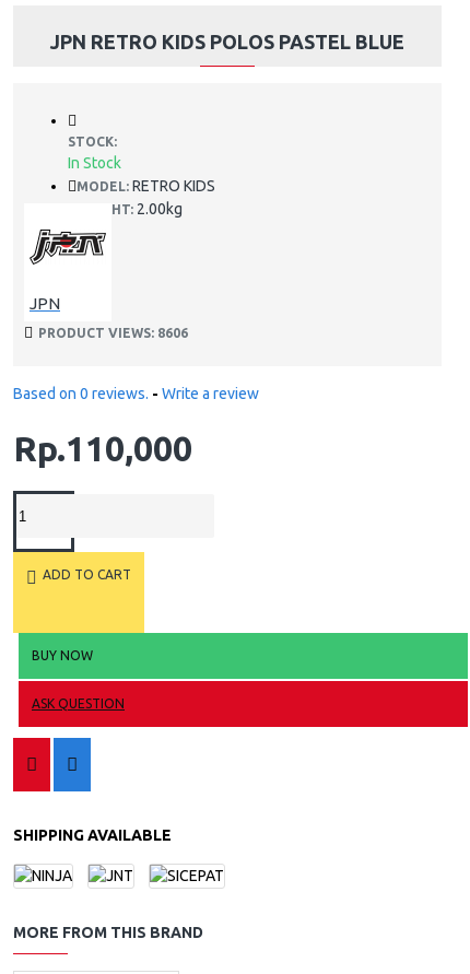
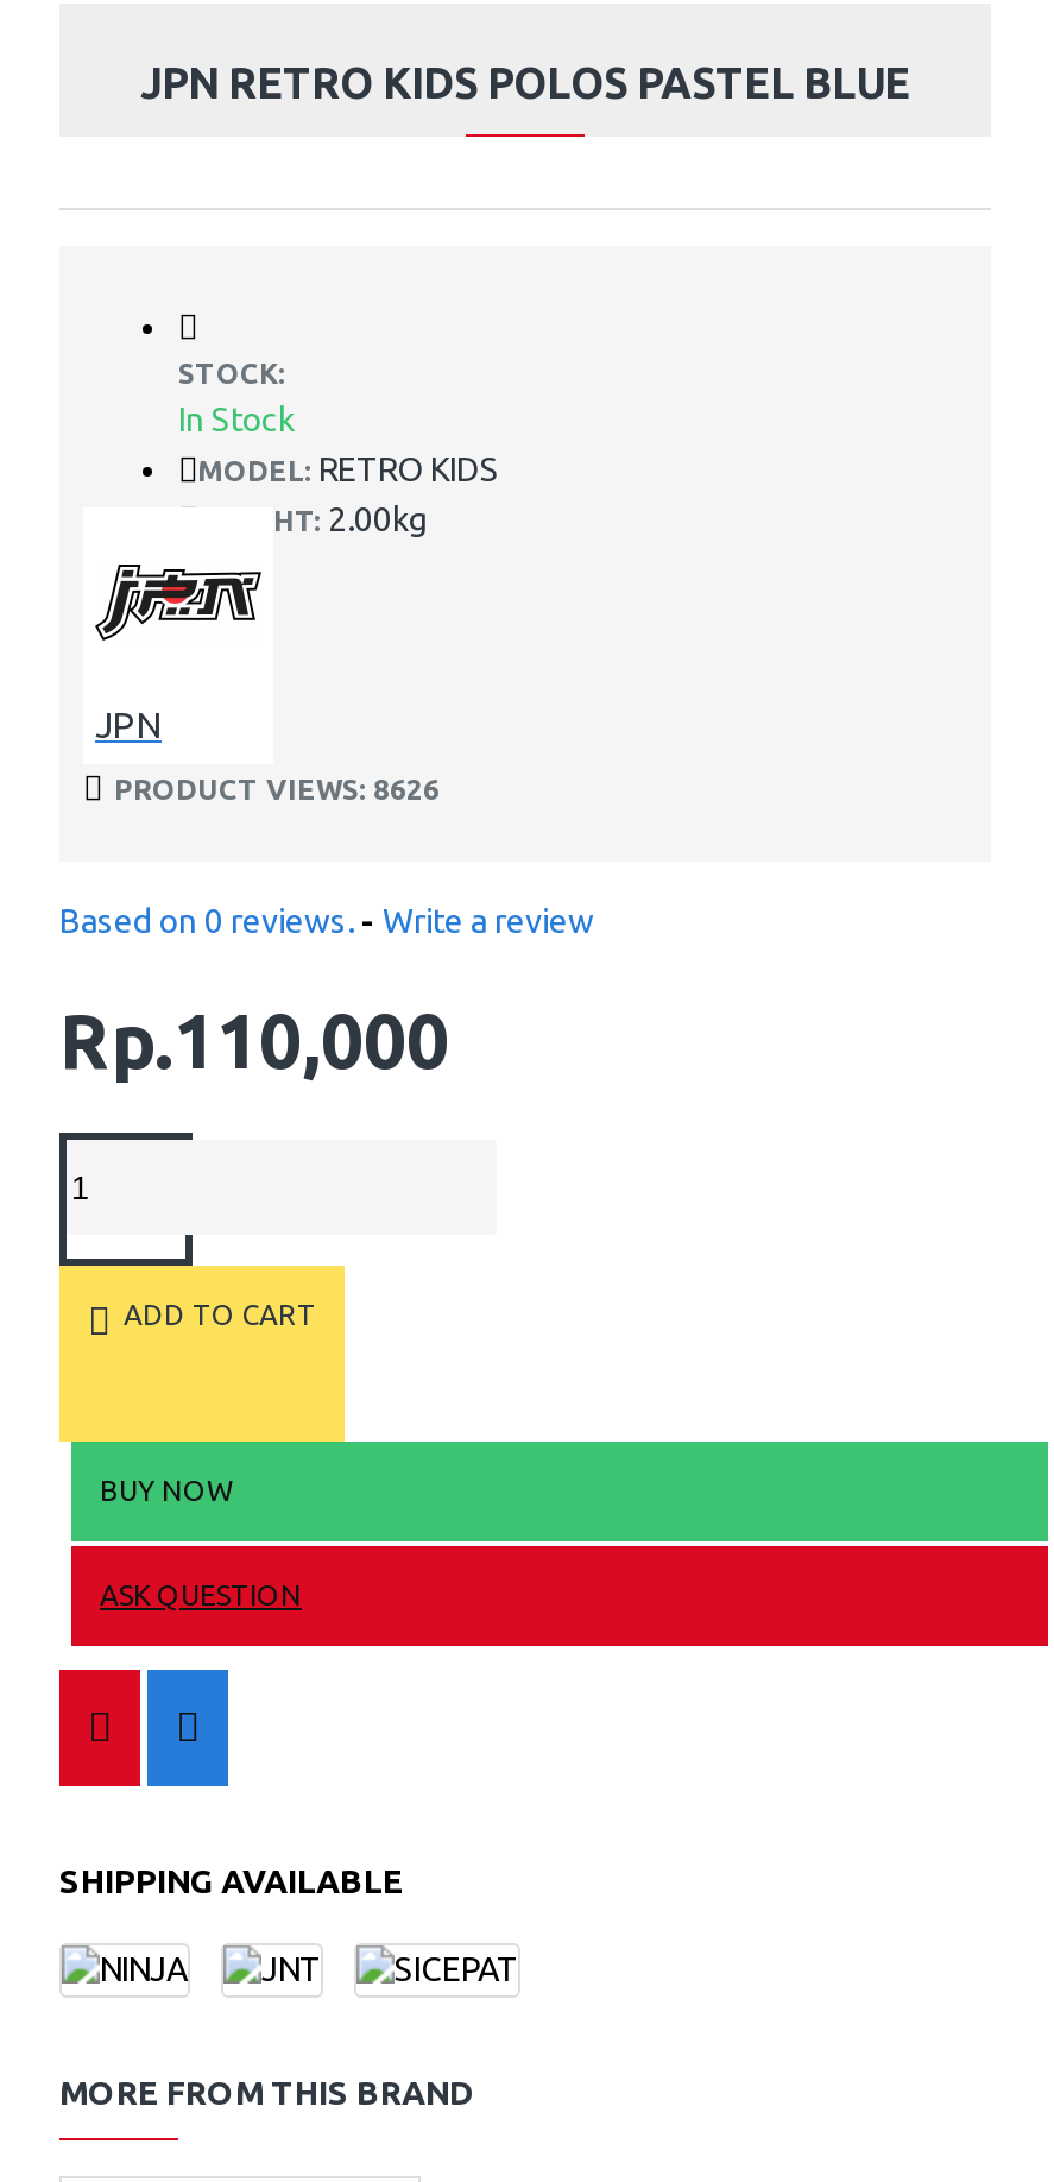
- PRODUCT VIEWS: 8606
+ PRODUCT VIEWS: 8626
